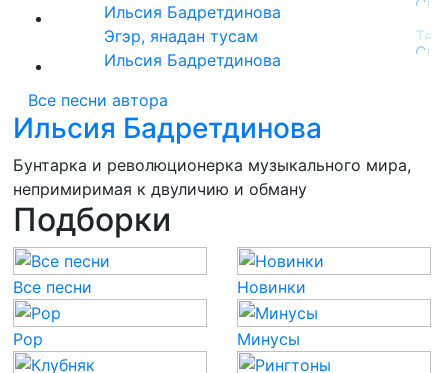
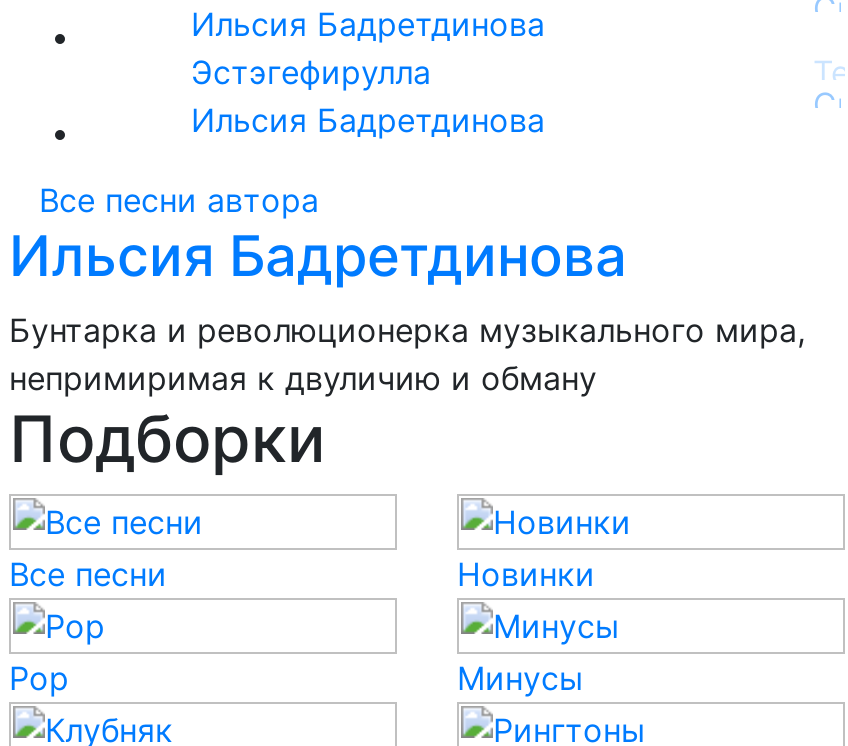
- Эгэр, янадан тусам
+ Эстэгефирулла
